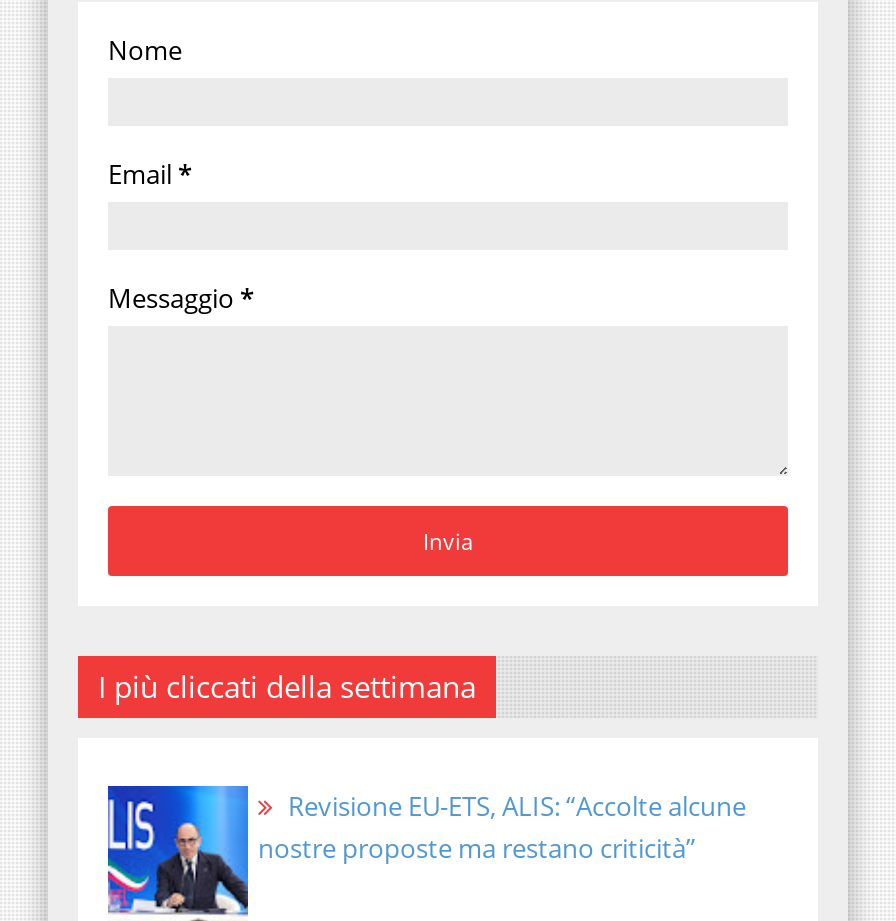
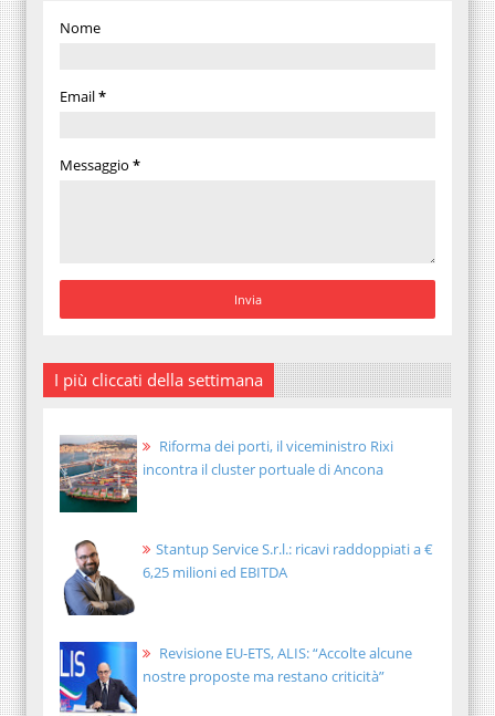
+ [image]
+ Riforma dei porti, il viceministro Rixi
+ incontra il cluster portuale di Ancona

+ [image]
+ Stantup Service S.r.l.: ricavi raddoppiati a €
+ 6,25 milioni ed EBITDA
